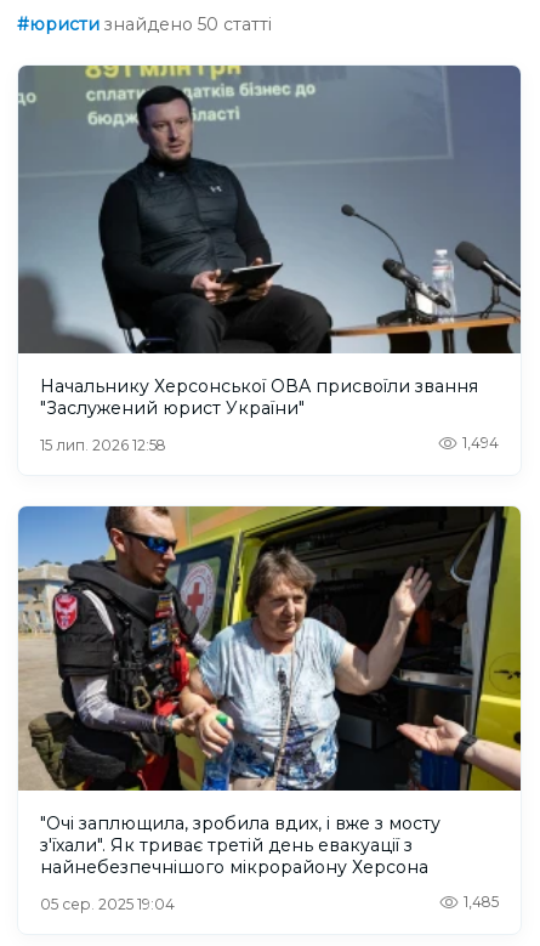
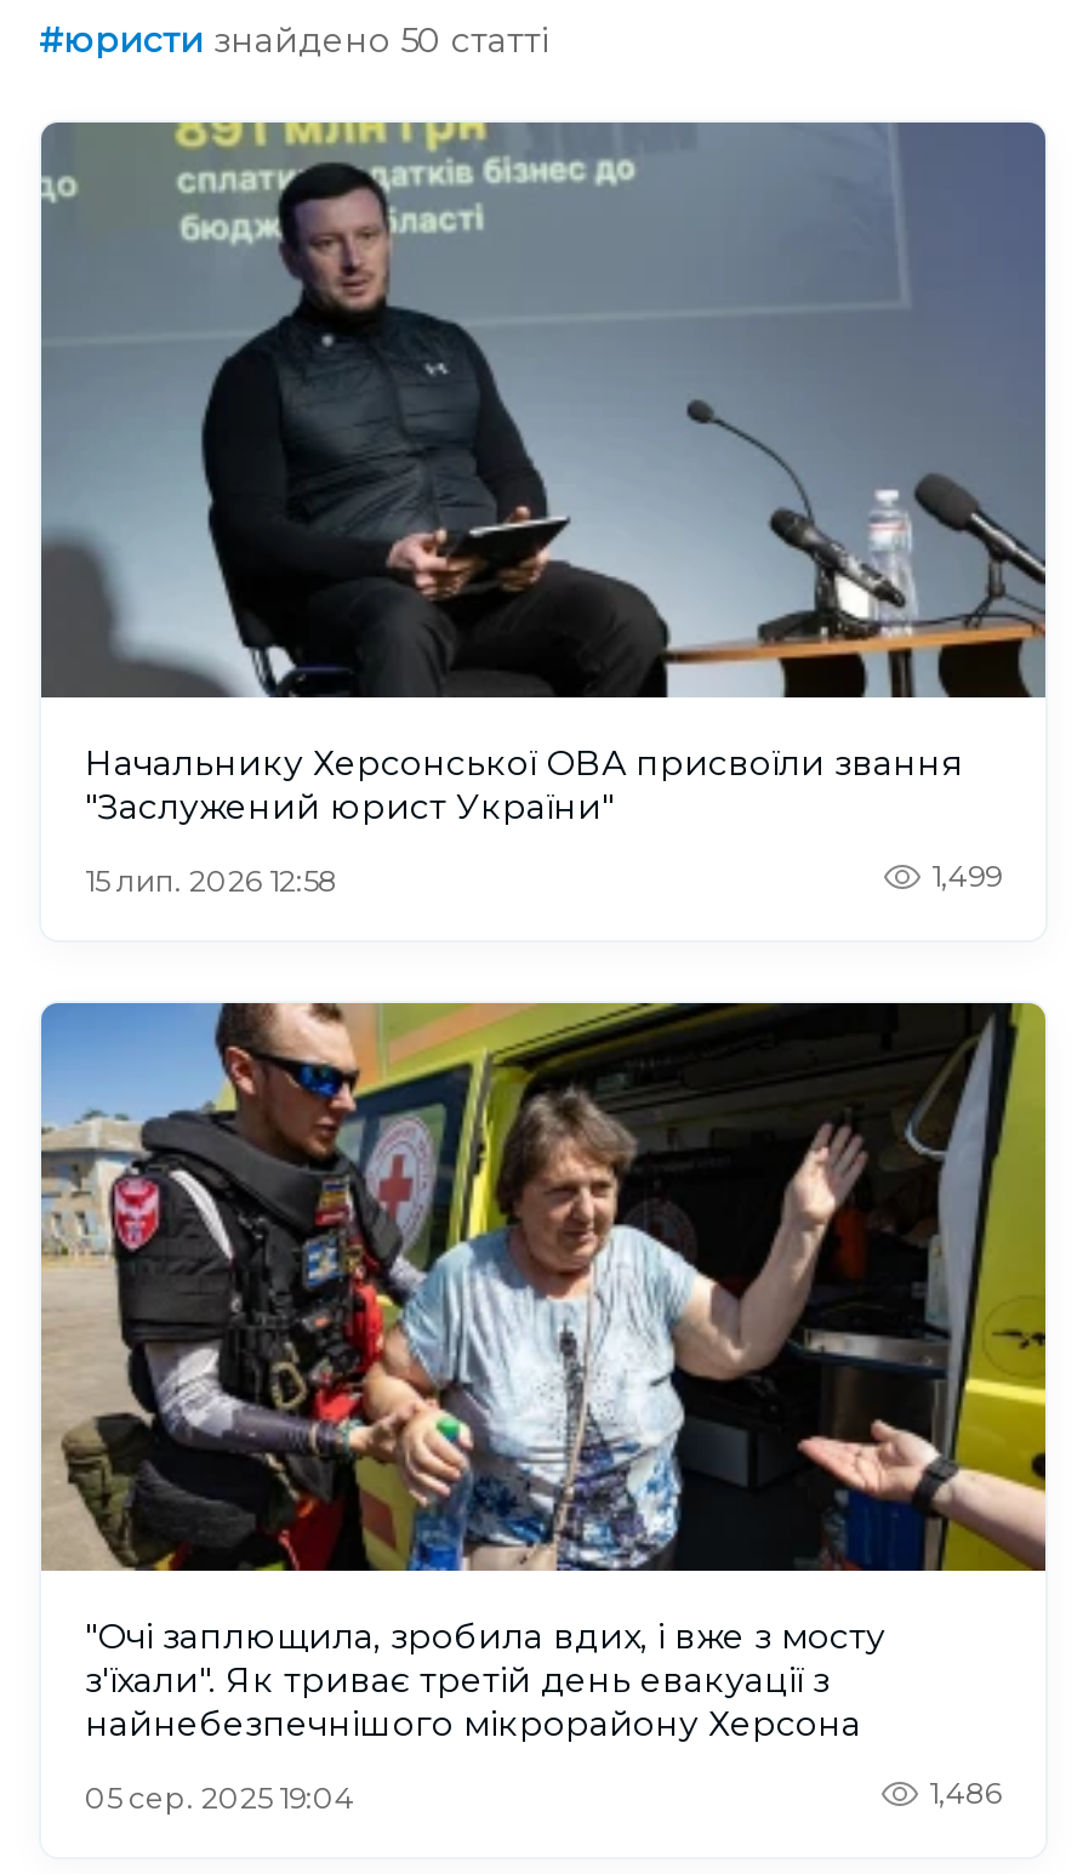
- 1,494
+ 1,499

- 1,485
+ 1,486
